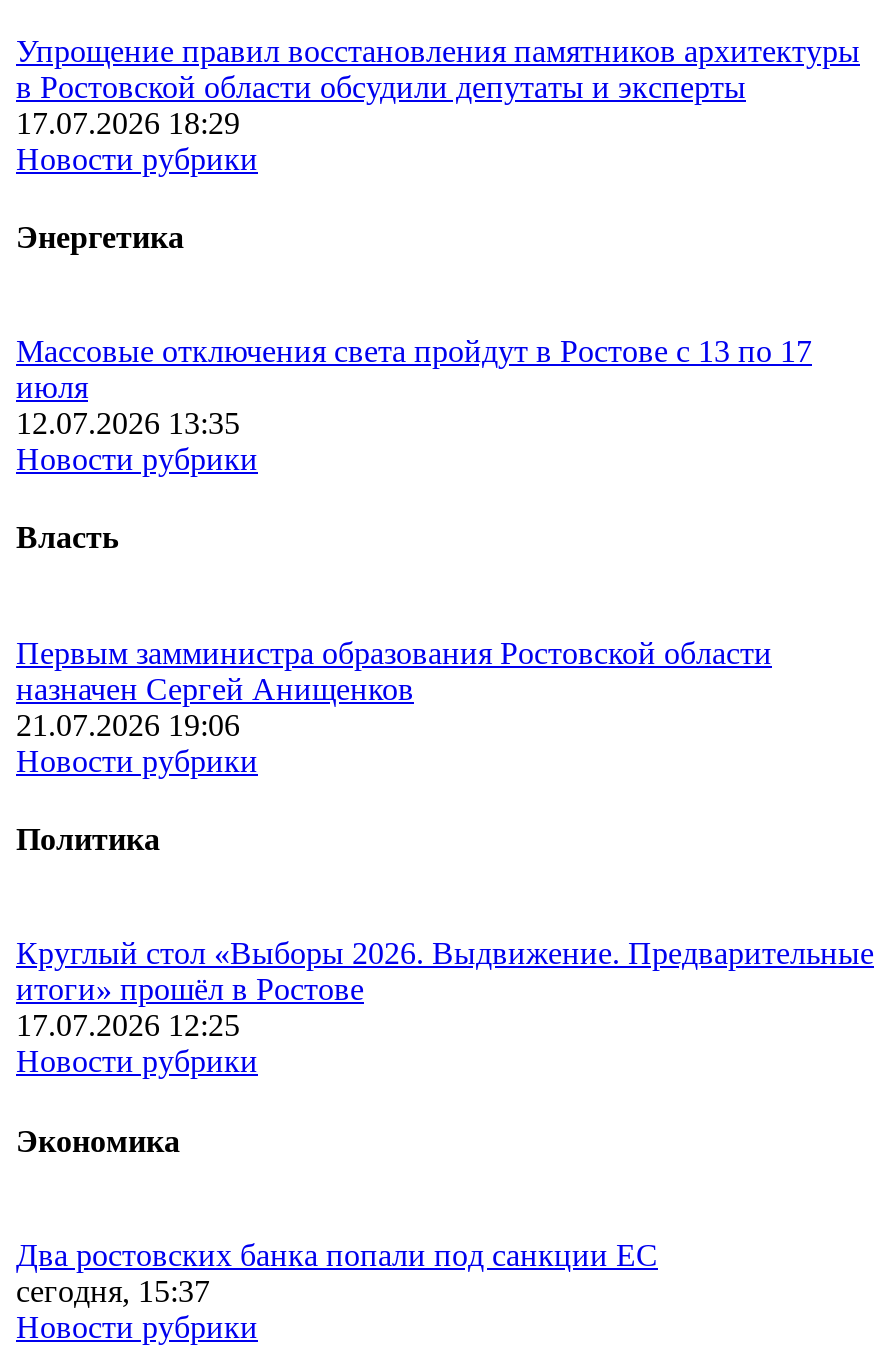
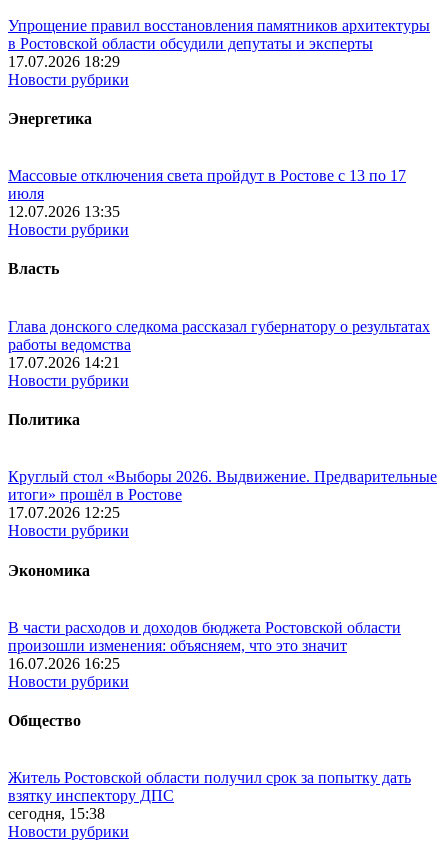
- Первым замминистра образования Ростовской области
- назначен Сергей Анищенков
- 21.07.2026 19:06
+ Глава донского следкома рассказал губернатору о результатах
+ работы ведомства
+ 17.07.2026 14:21

- Два ростовских банка попали под санкции ЕС
- сегодня, 15:37
+ В части расходов и доходов бюджета Ростовской области
+ произошли изменения: объясняем, что это значит
+ 16.07.2026 16:25
+ Новости рубрики
+ Общество
+ Житель Ростовской области получил срок за попытку дать
+ взятку инспектору ДПС
+ сегодня, 15:38
